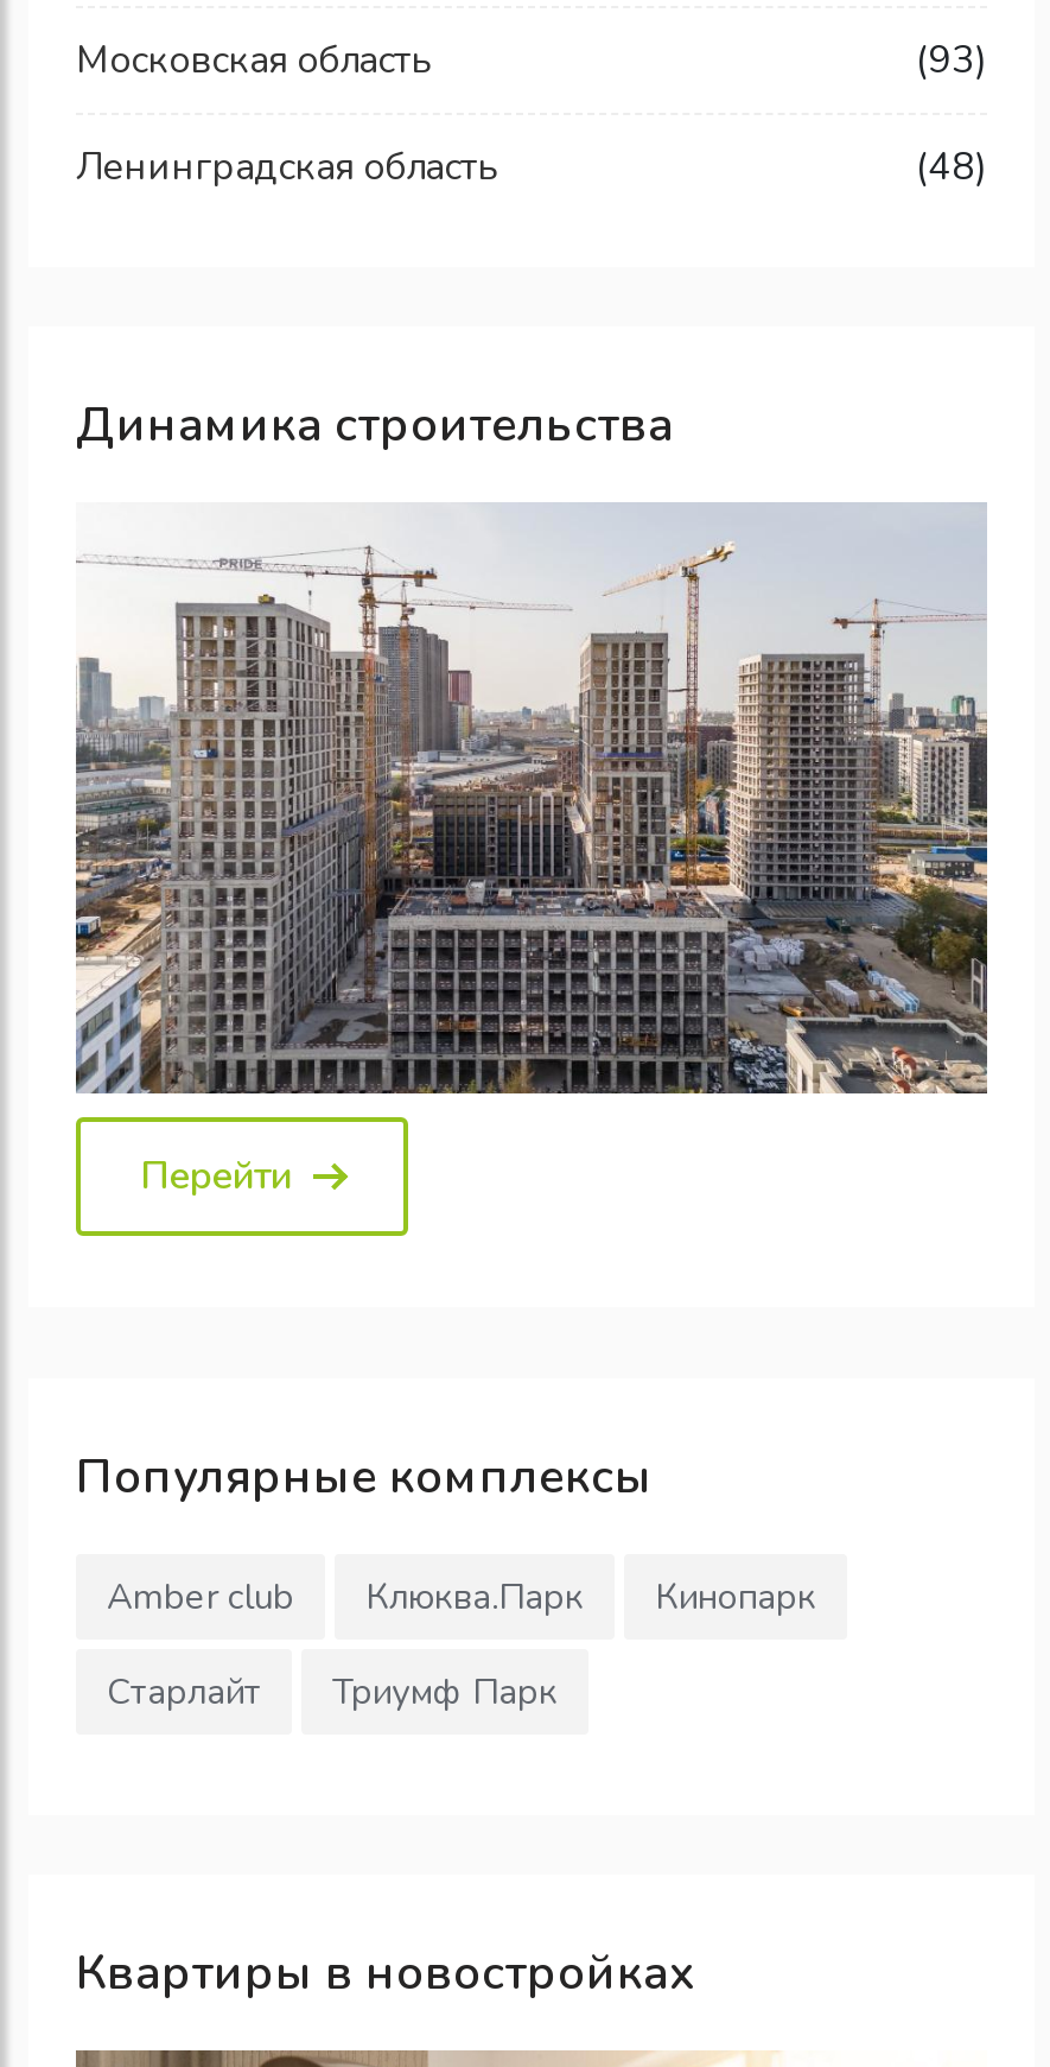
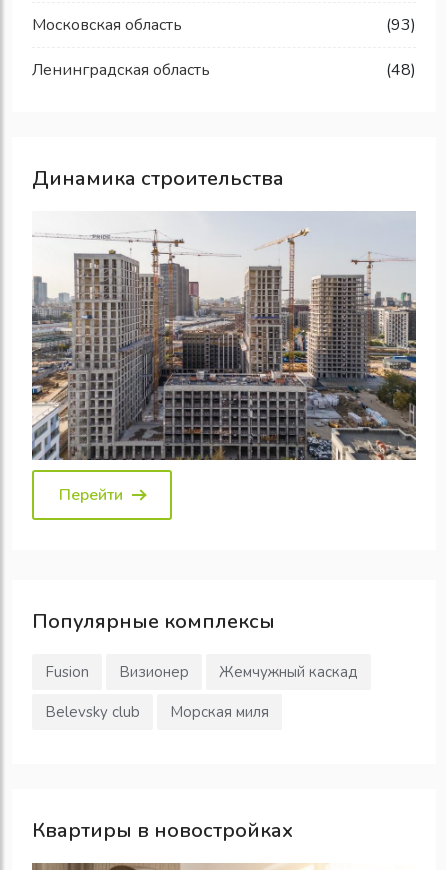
- Amber club
- Клюква.Парк
- Кинопарк
+ Fusion
+ Визионер
+ Жемчужный каскад

- Старлайт
- Триумф Парк
+ Belevsky club
+ Морская миля
